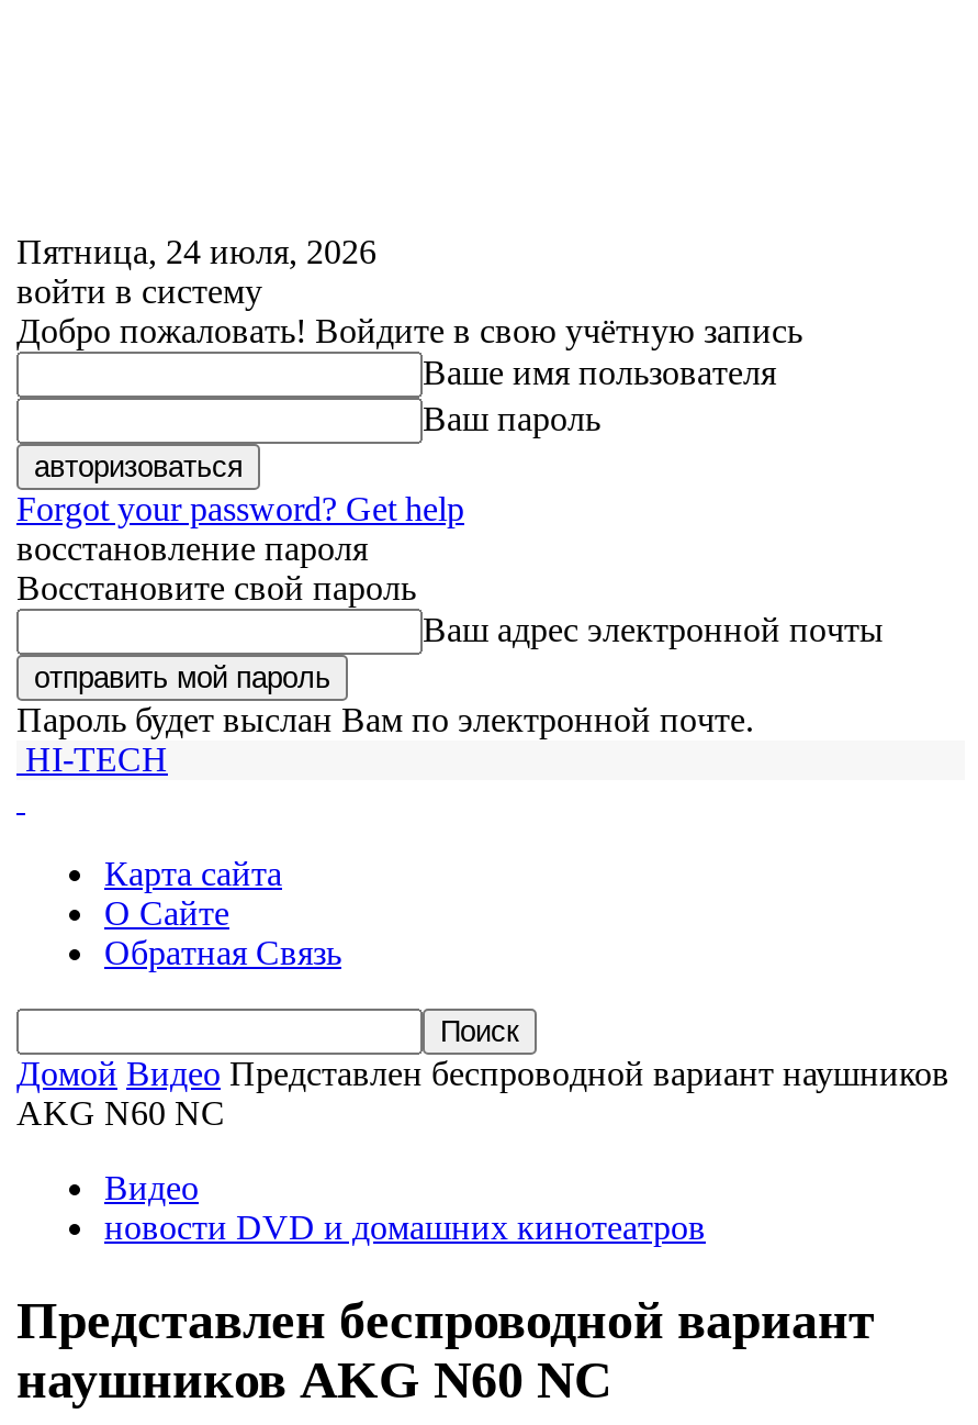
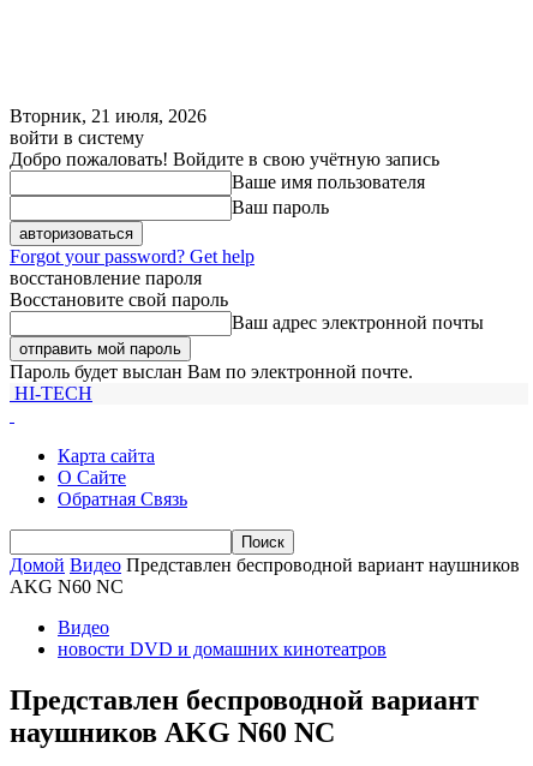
- Пятница, 24 июля, 2026
+ Вторник, 21 июля, 2026
